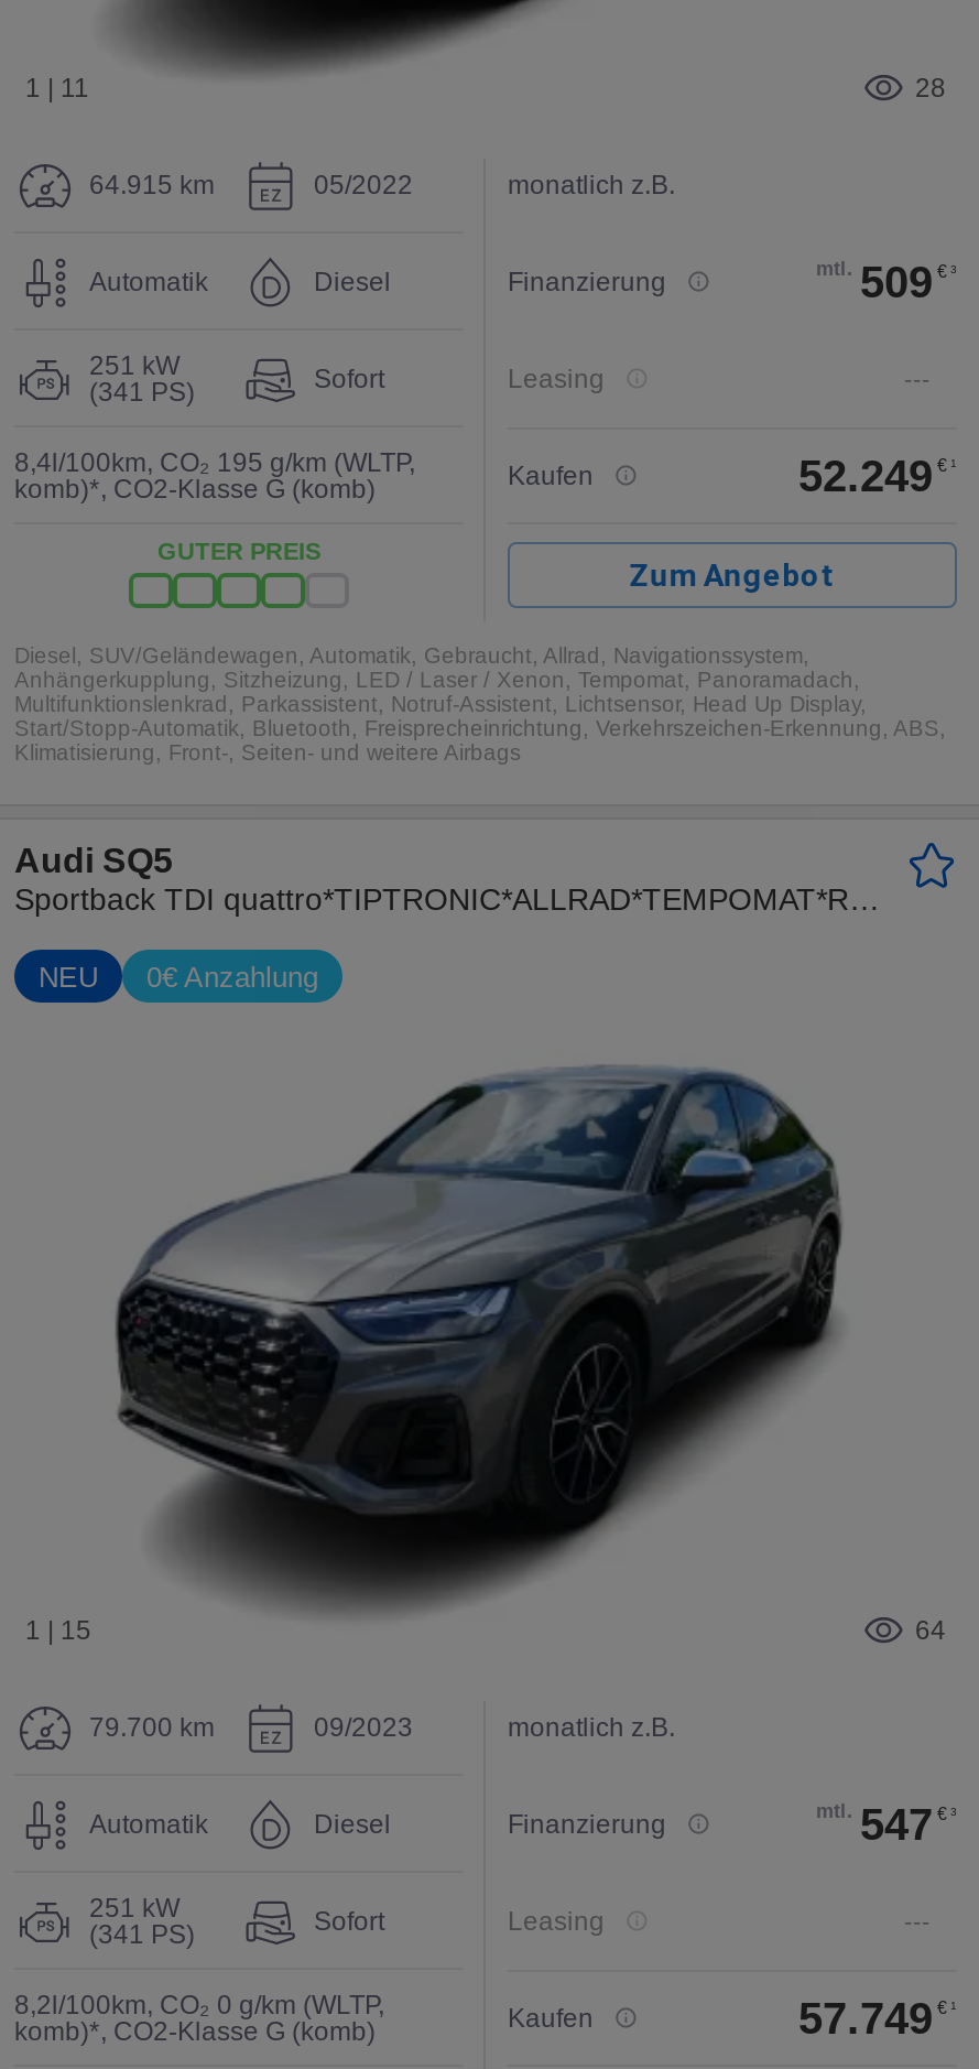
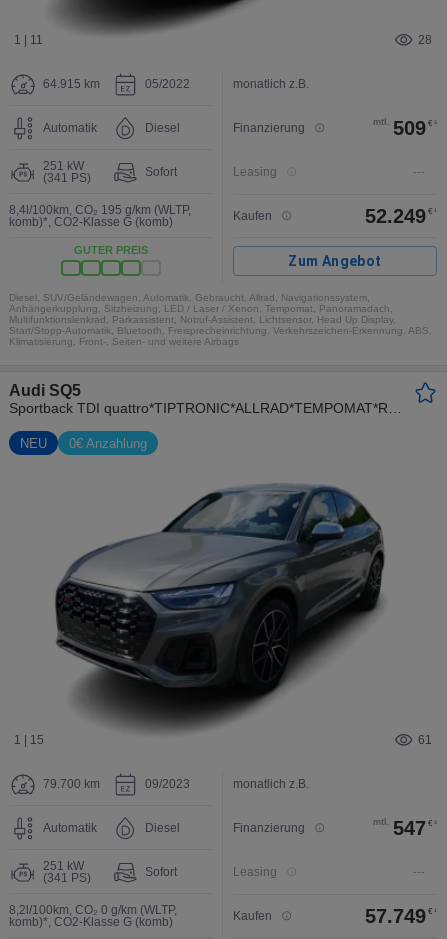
- 64
+ 61
